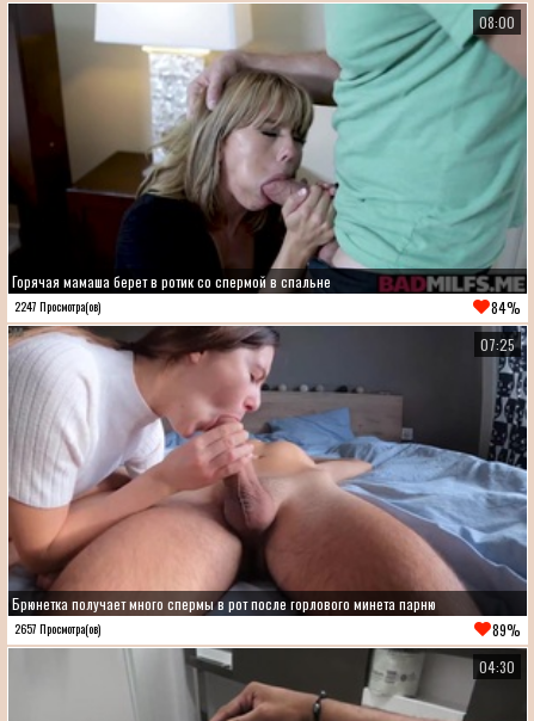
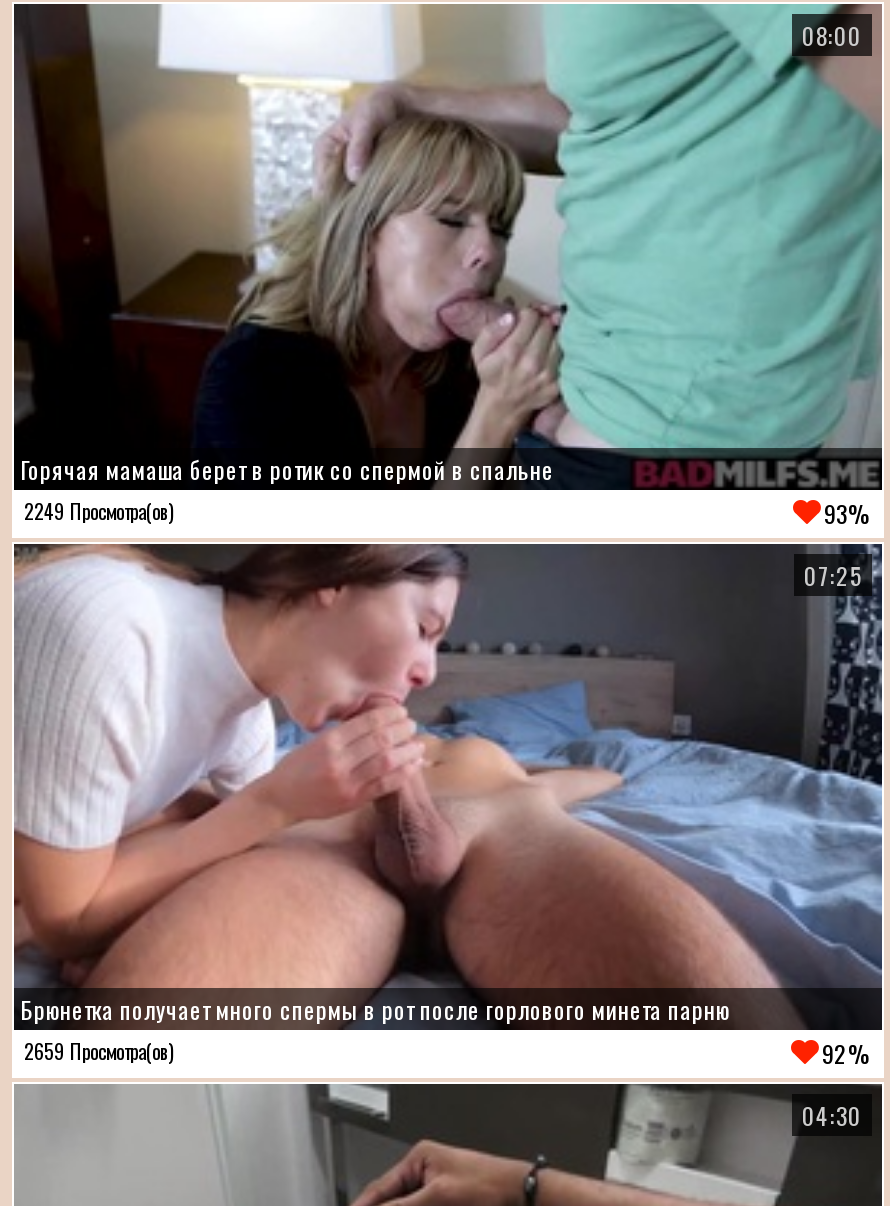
- 2247 Просмотра(ов)
+ 2249 Просмотра(ов)

- 84%
+ 93%

- 2657 Просмотра(ов)
+ 2659 Просмотра(ов)

- 89%
+ 92%
